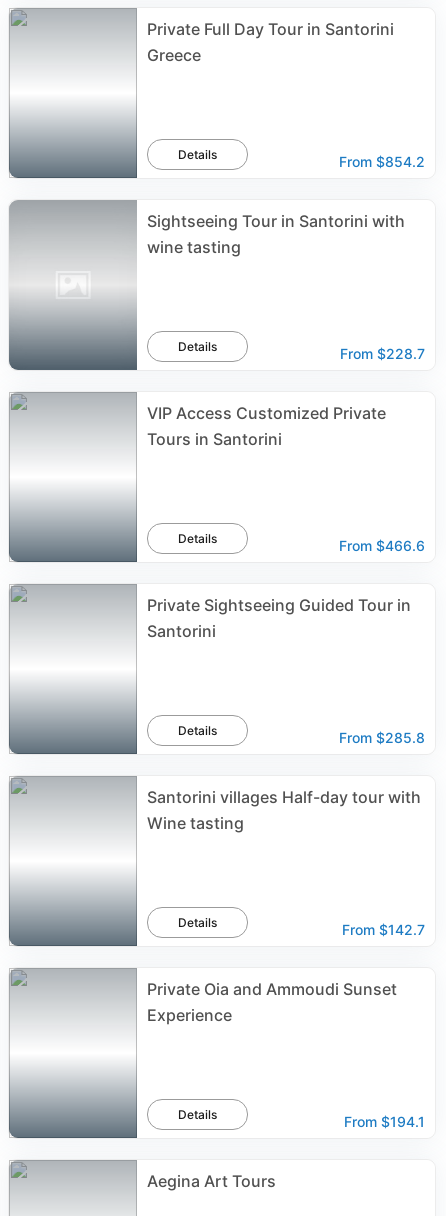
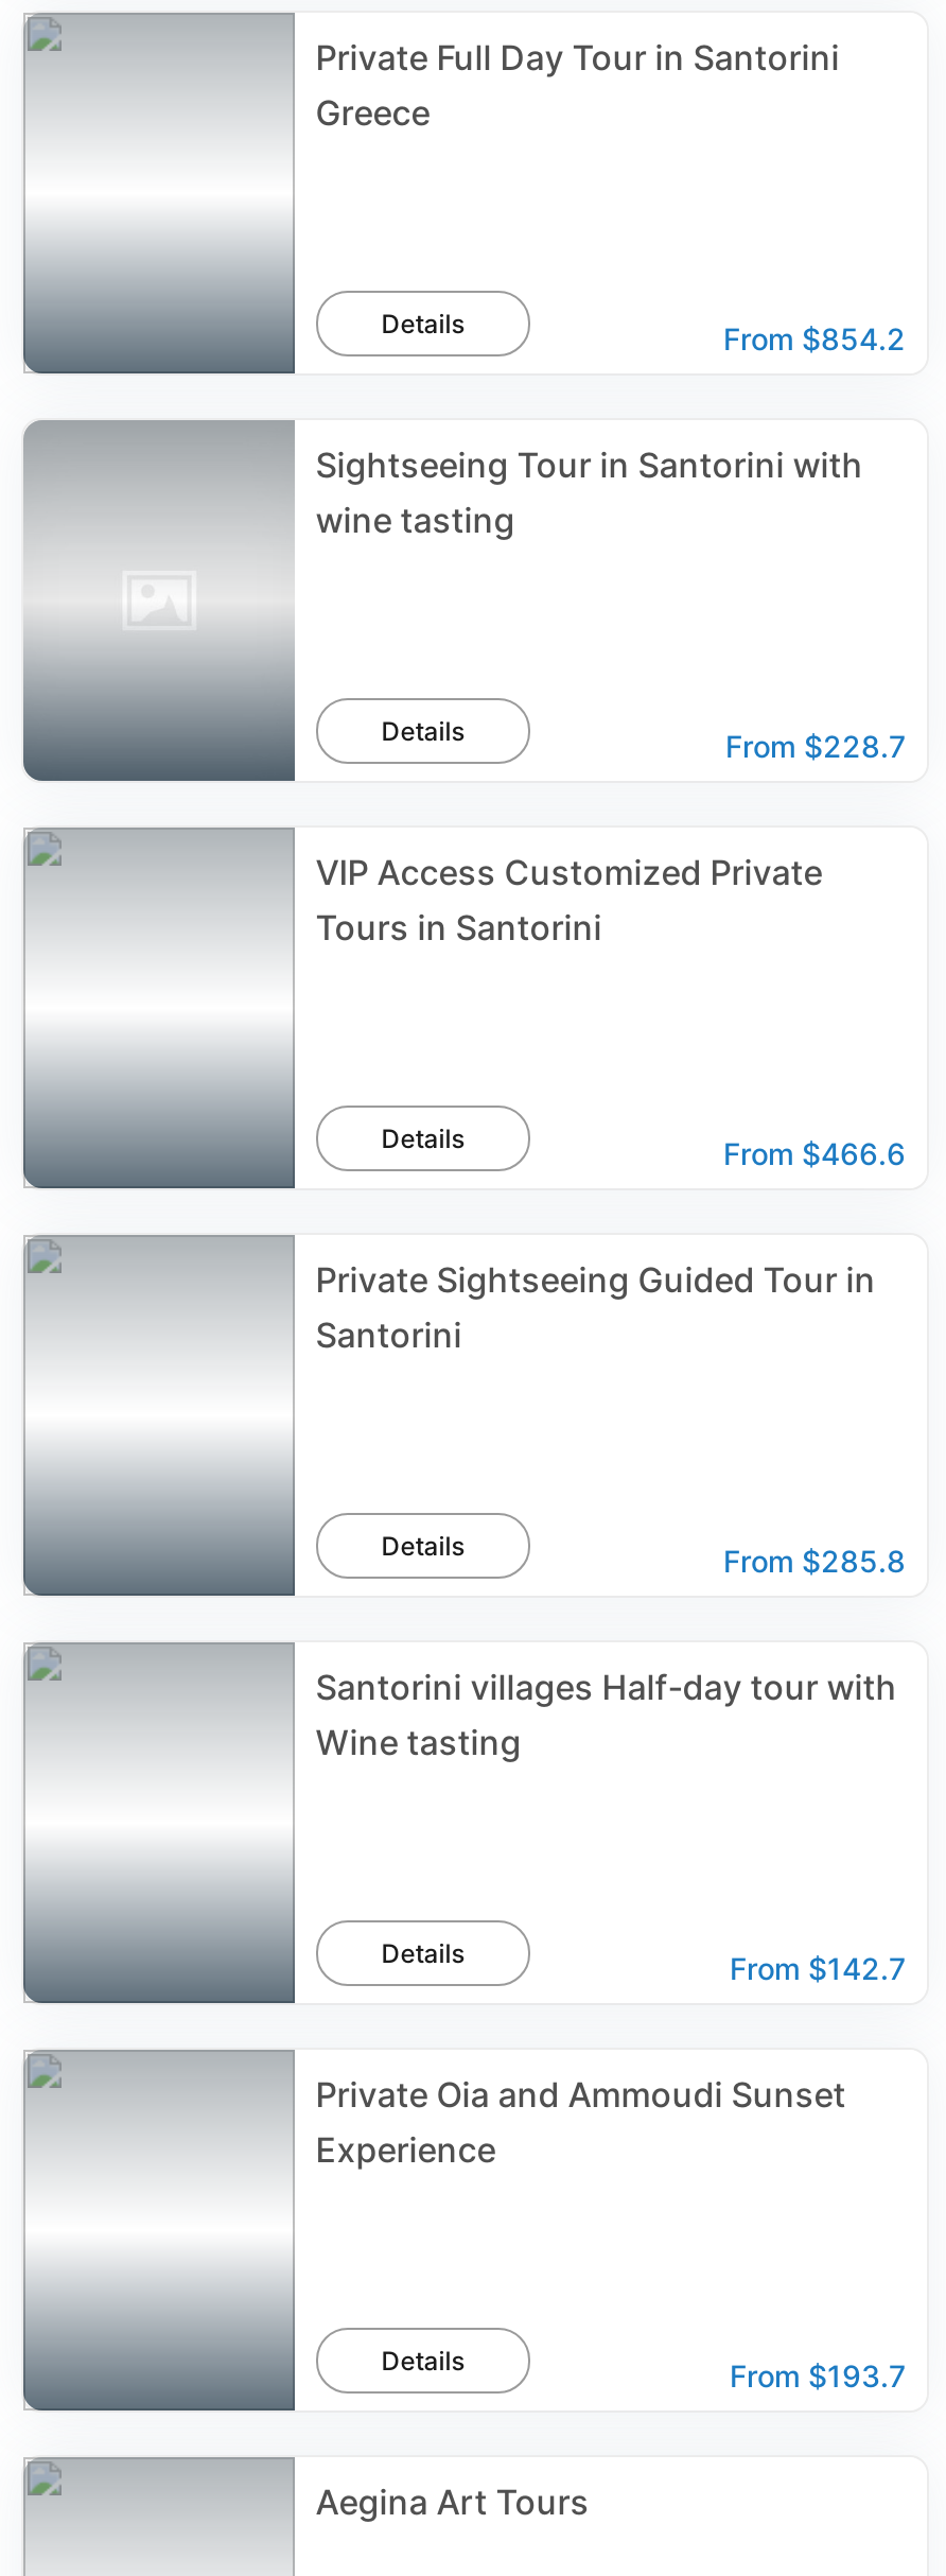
- From $194.1
+ From $193.7
